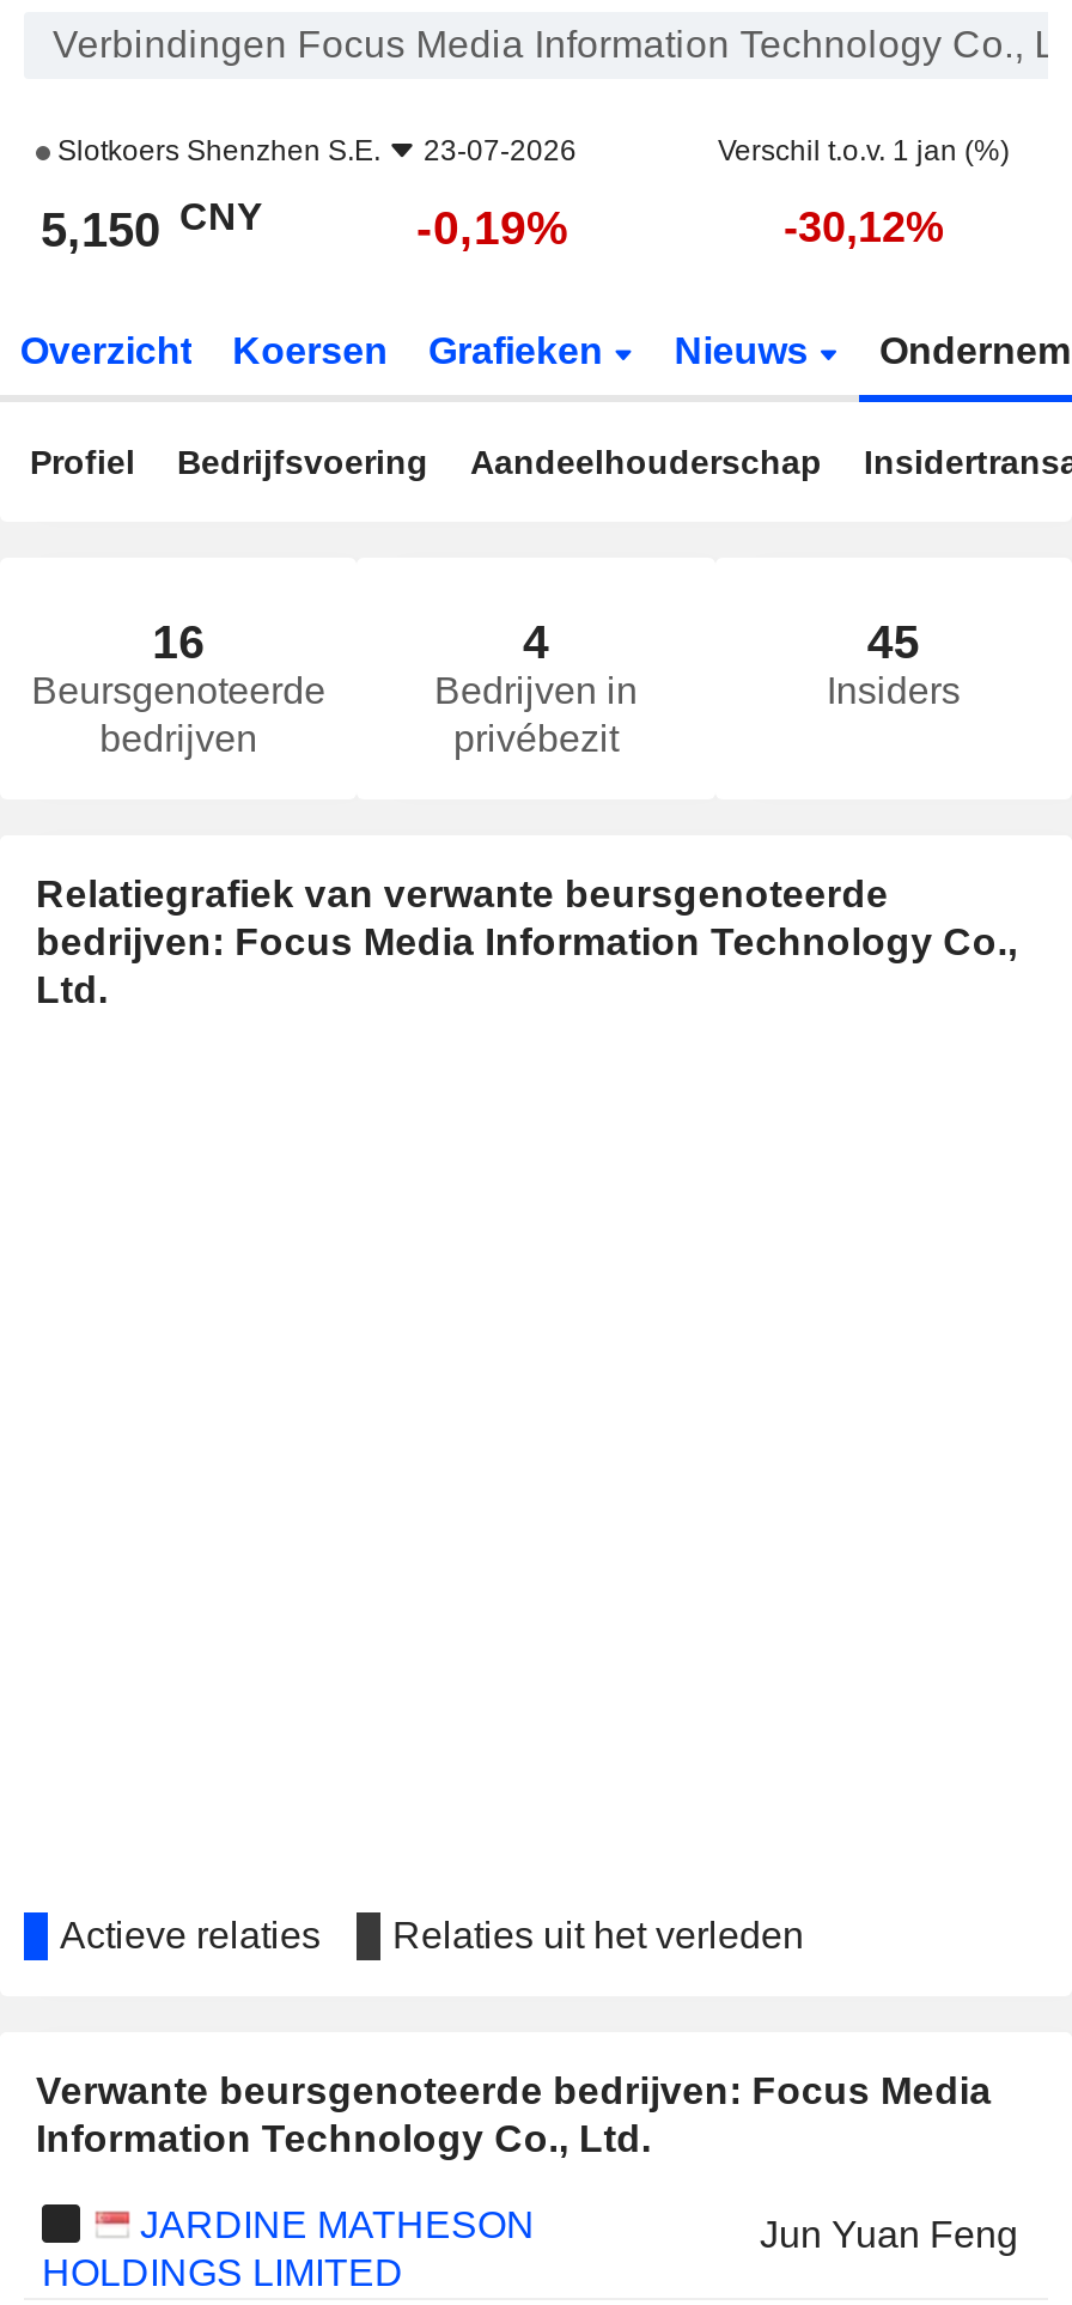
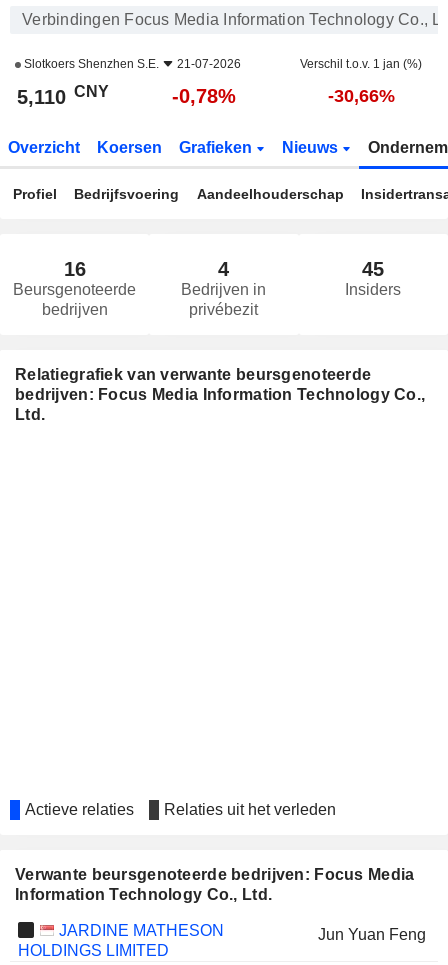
- Slotkoers Shenzhen S.E. 23-07-2026
+ Slotkoers Shenzhen S.E. 21-07-2026

- 5,150 CNY
+ 5,110 CNY

- -0,19%
+ -0,78%

- -30,12%
+ -30,66%
